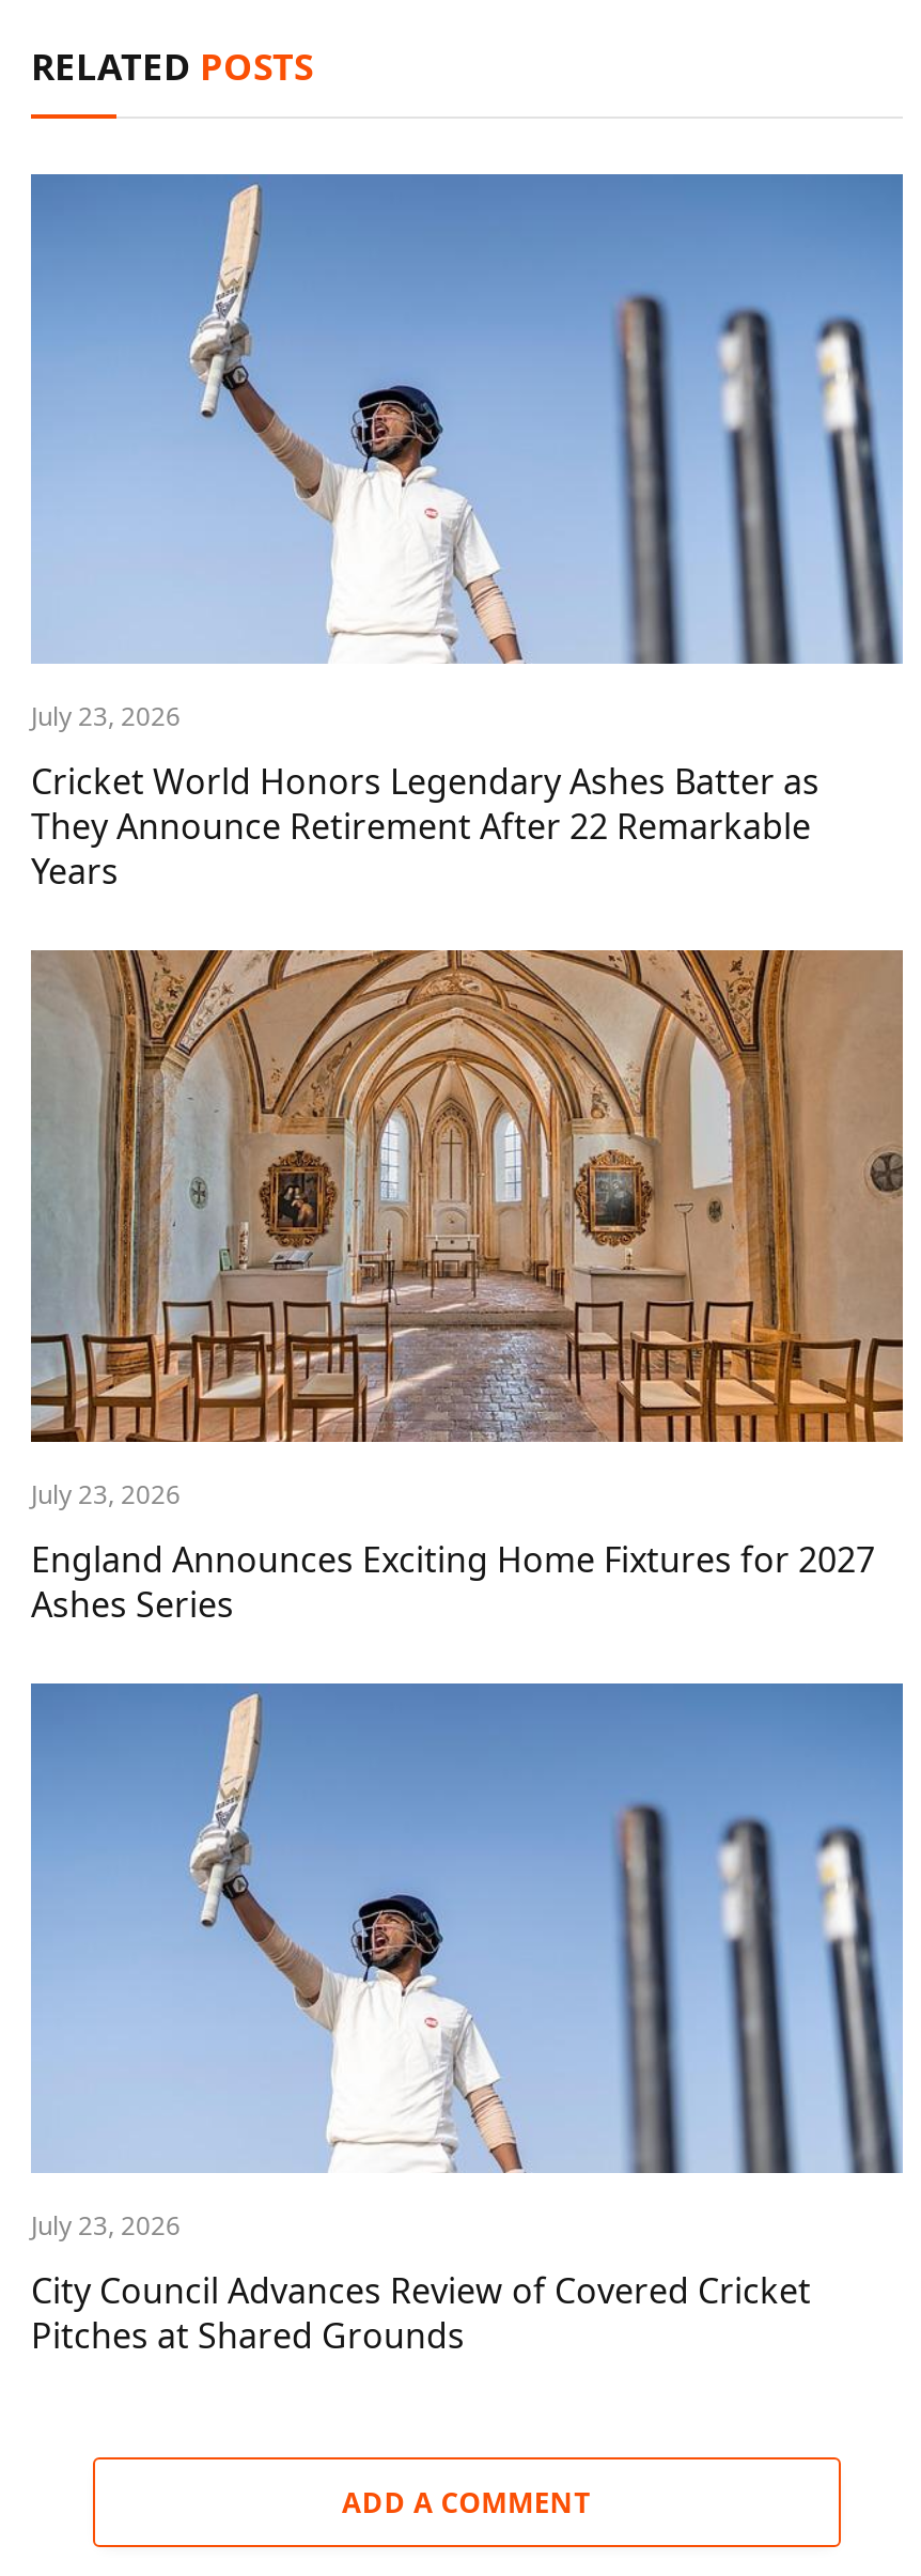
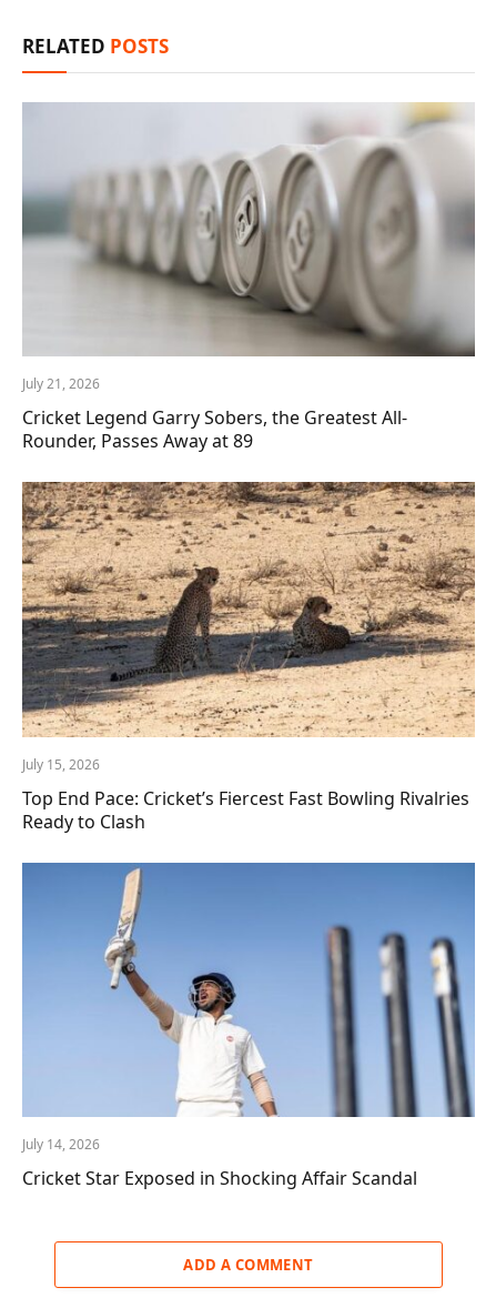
- [image]
- July 23, 2026
+ [image]
+ July 21, 2026

- Cricket World Honors Legendary Ashes Batter as
- They Announce Retirement After 22 Remarkable
- Years
+ Cricket Legend Garry Sobers, the Greatest All-
+ Rounder, Passes Away at 89

- [image]
- July 23, 2026
+ [image]
+ July 15, 2026

- England Announces Exciting Home Fixtures for 2027
- Ashes Series
+ Top End Pace: Cricket’s Fiercest Fast Bowling Rivalries
+ Ready to Clash

moved up: [image]

- July 23, 2026
+ July 14, 2026

- City Council Advances Review of Covered Cricket
- Pitches at Shared Grounds
+ Cricket Star Exposed in Shocking Affair Scandal
